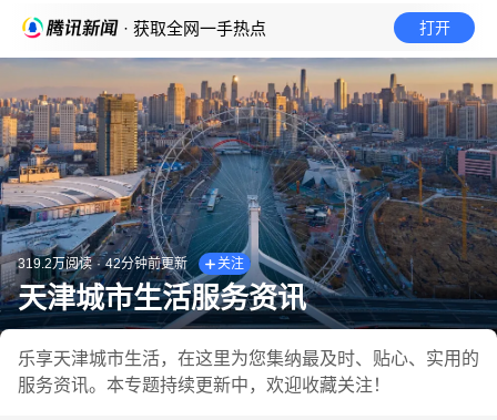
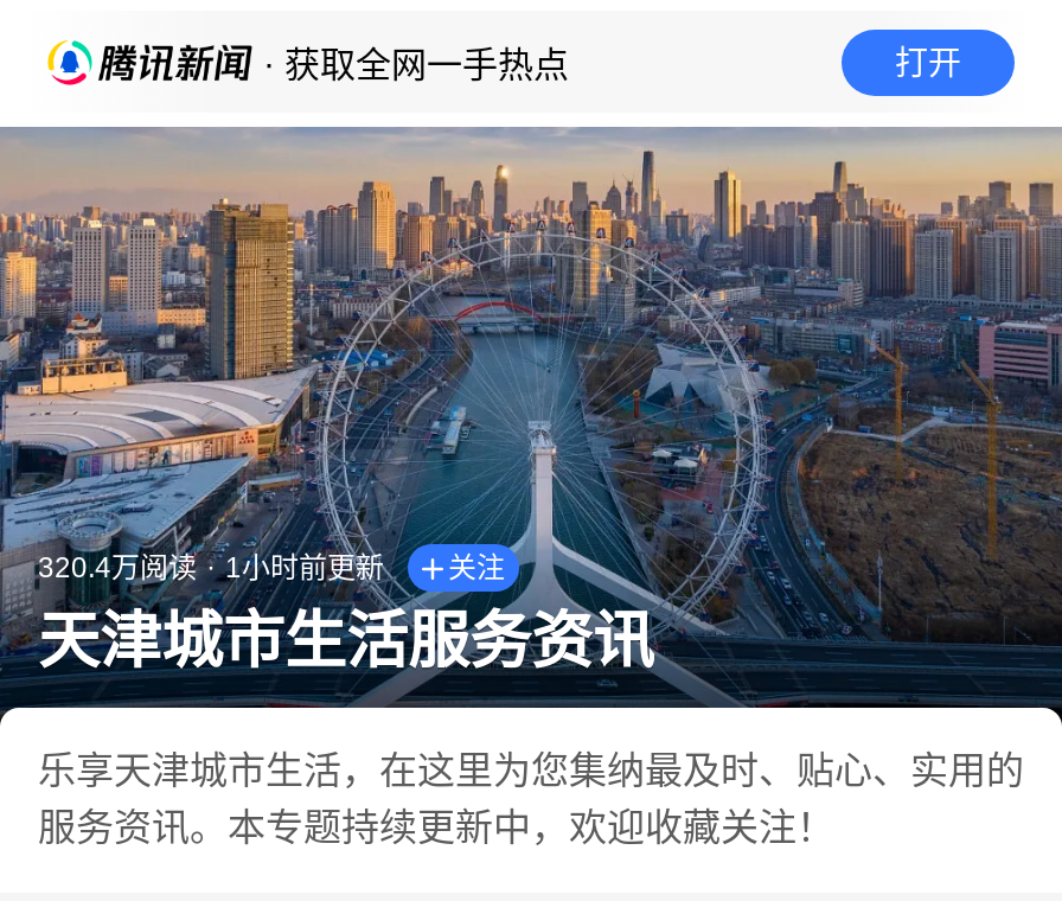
- 319.2万阅读 · 42分钟前更新
+ 320.4万阅读 · 1小时前更新
